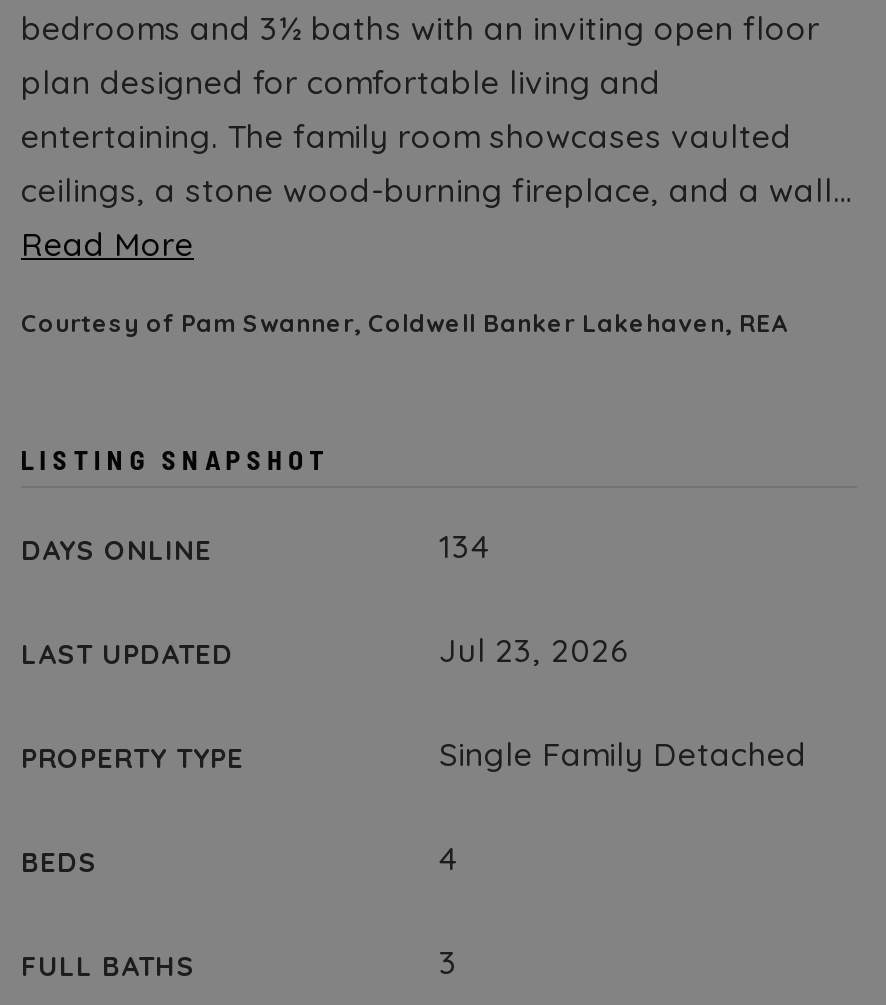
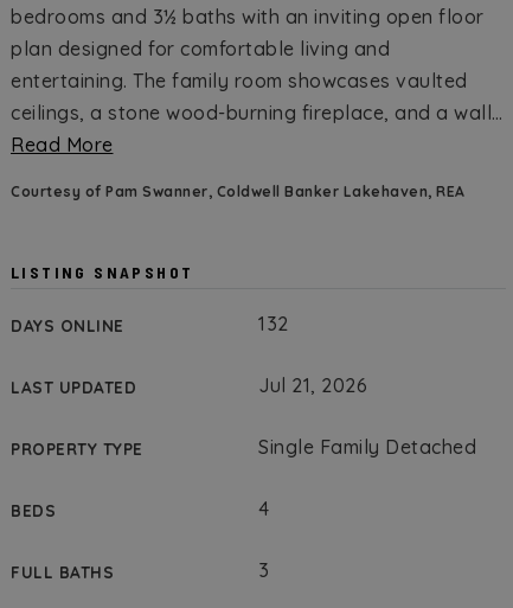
- 134
+ 132

- Jul 23, 2026
+ Jul 21, 2026
